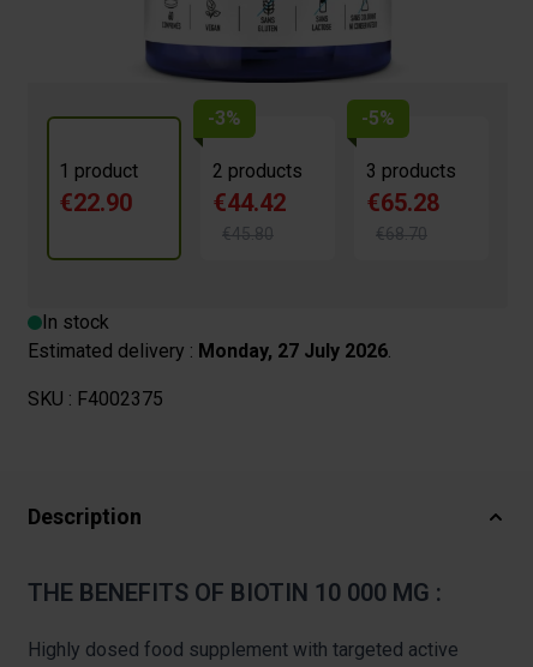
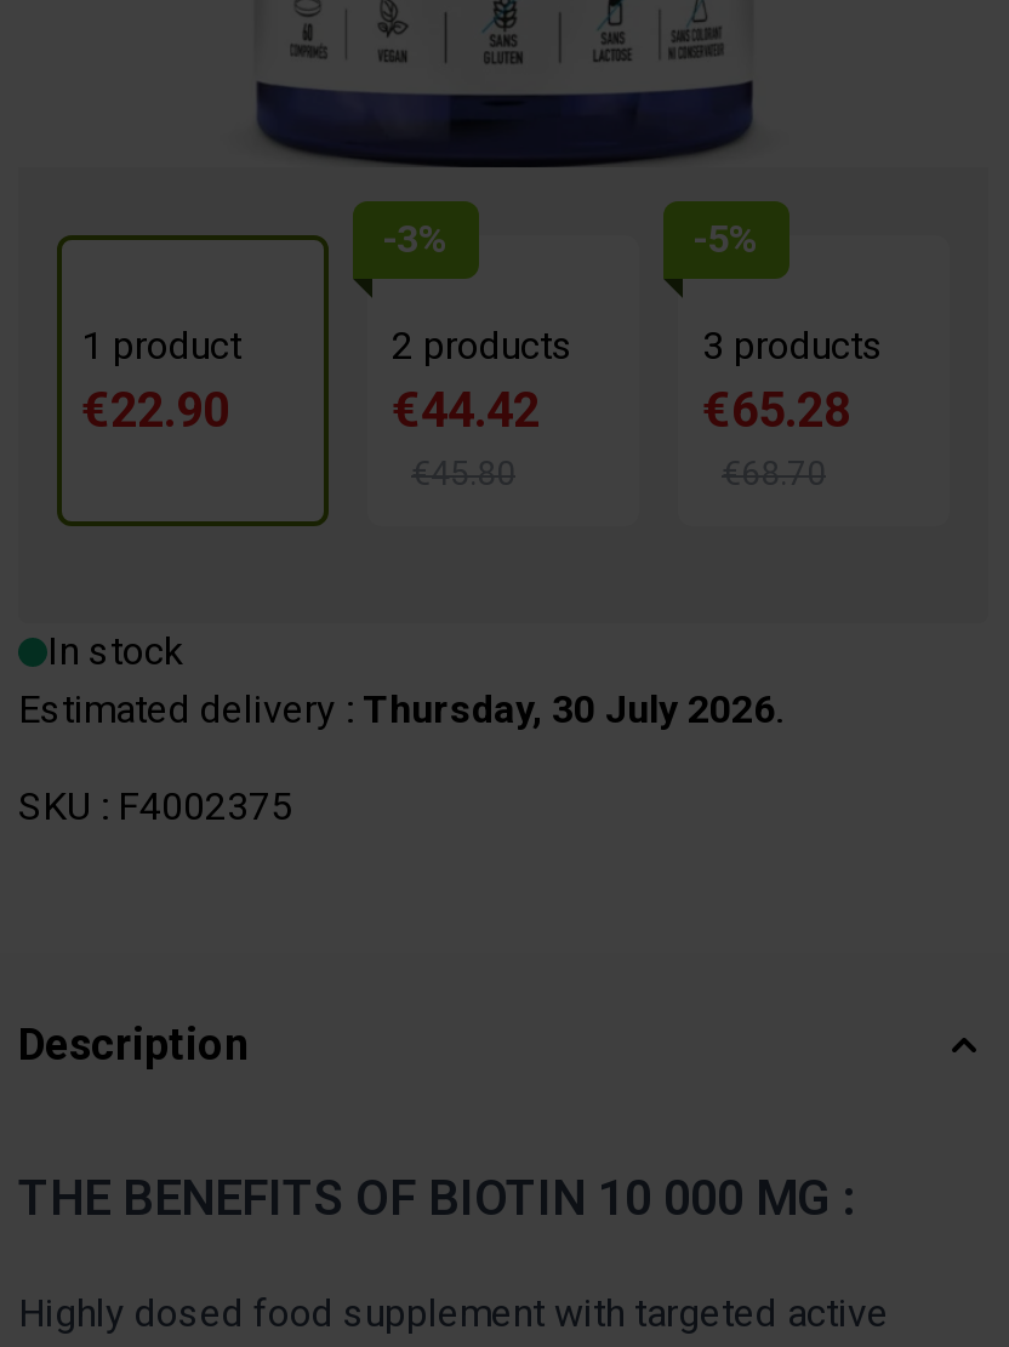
- Estimated delivery : Monday, 27 July 2026.
+ Estimated delivery : Thursday, 30 July 2026.
